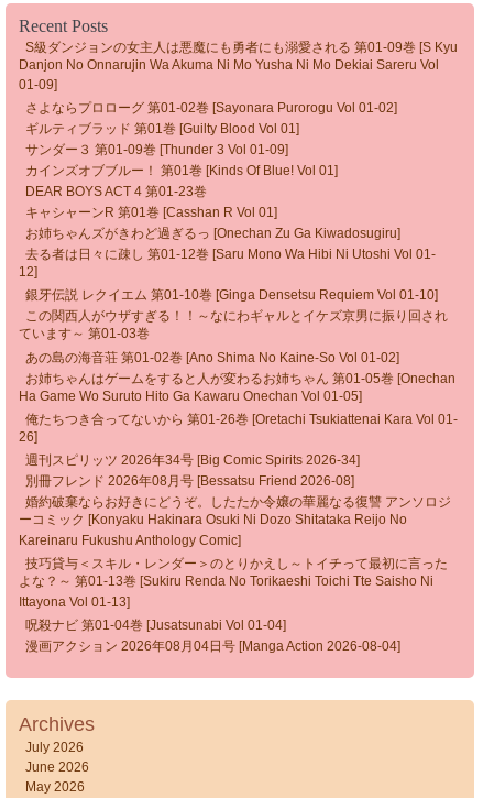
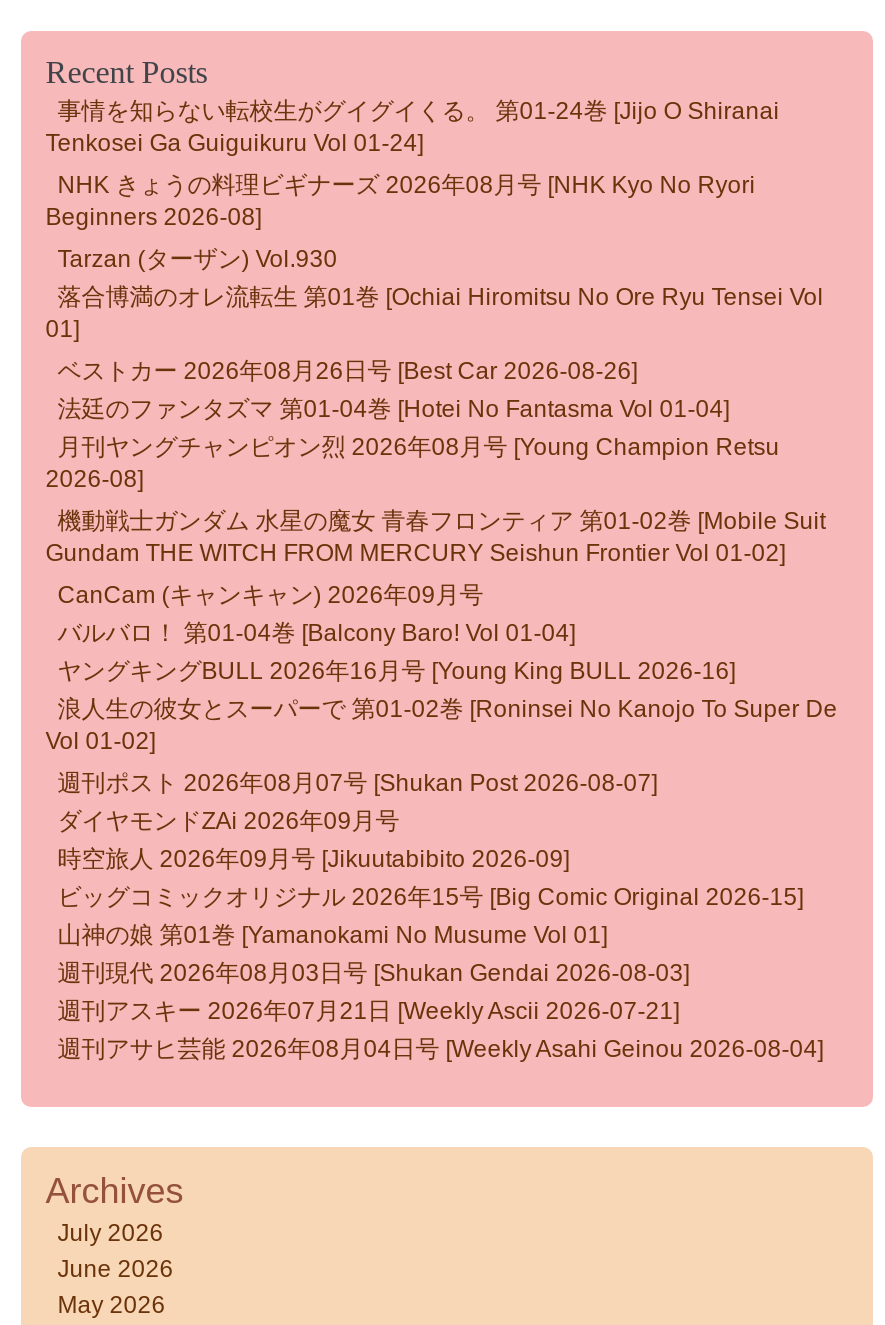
- S級ダンジョンの女主人は悪魔にも勇者にも溺愛される 第01-09巻 [S Kyu
- Danjon No Onnarujin Wa Akuma Ni Mo Yusha Ni Mo Dekiai Sareru Vol
- 01-09]
- さよならプロローグ 第01-02巻 [Sayonara Purorogu Vol 01-02]
- ギルティブラッド 第01巻 [Guilty Blood Vol 01]
- サンダー３ 第01-09巻 [Thunder 3 Vol 01-09]
- カインズオブブルー！ 第01巻 [Kinds Of Blue! Vol 01]
- DEAR BOYS ACT 4 第01-23巻
- キャシャーンR 第01巻 [Casshan R Vol 01]
- お姉ちゃんズがきわど過ぎるっ [Onechan Zu Ga Kiwadosugiru]
- 去る者は日々に疎し 第01-12巻 [Saru Mono Wa Hibi Ni Utoshi Vol 01-
- 12]
- 銀牙伝説 レクイエム 第01-10巻 [Ginga Densetsu Requiem Vol 01-10]
- この関西人がウザすぎる！！～なにわギャルとイケズ京男に振り回され
- ています～ 第01-03巻
- あの島の海音荘 第01-02巻 [Ano Shima No Kaine-So Vol 01-02]
- お姉ちゃんはゲームをすると人が変わるお姉ちゃん 第01-05巻 [Onechan
- Ha Game Wo Suruto Hito Ga Kawaru Onechan Vol 01-05]
- 俺たちつき合ってないから 第01-26巻 [Oretachi Tsukiattenai Kara Vol 01-
- 26]
- 週刊スピリッツ 2026年34号 [Big Comic Spirits 2026-34]
- 別冊フレンド 2026年08月号 [Bessatsu Friend 2026-08]
- 婚約破棄ならお好きにどうぞ。したたか令嬢の華麗なる復讐 アンソロジ
- ーコミック [Konyaku Hakinara Osuki Ni Dozo Shitataka Reijo No
- Kareinaru Fukushu Anthology Comic]
- 技巧貸与＜スキル・レンダー＞のとりかえし～トイチって最初に言った
- よな？～ 第01-13巻 [Sukiru Renda No Torikaeshi Toichi Tte Saisho Ni
- Ittayona Vol 01-13]
- 呪殺ナビ 第01-04巻 [Jusatsunabi Vol 01-04]
- 漫画アクション 2026年08月04日号 [Manga Action 2026-08-04]
+ 事情を知らない転校生がグイグイくる。 第01-24巻 [Jijo O Shiranai
+ Tenkosei Ga Guiguikuru Vol 01-24]
+ NHK きょうの料理ビギナーズ 2026年08月号 [NHK Kyo No Ryori
+ Beginners 2026-08]
+ Tarzan (ターザン) Vol.930
+ 落合博満のオレ流転生 第01巻 [Ochiai Hiromitsu No Ore Ryu Tensei Vol
+ 01]
+ ベストカー 2026年08月26日号 [Best Car 2026-08-26]
+ 法廷のファンタズマ 第01-04巻 [Hotei No Fantasma Vol 01-04]
+ 月刊ヤングチャンピオン烈 2026年08月号 [Young Champion Retsu
+ 2026-08]
+ 機動戦士ガンダム 水星の魔女 青春フロンティア 第01-02巻 [Mobile Suit
+ Gundam THE WITCH FROM MERCURY Seishun Frontier Vol 01-02]
+ CanCam (キャンキャン) 2026年09月号
+ バルバロ！ 第01-04巻 [Balcony Baro! Vol 01-04]
+ ヤングキングBULL 2026年16月号 [Young King BULL 2026-16]
+ 浪人生の彼女とスーパーで 第01-02巻 [Roninsei No Kanojo To Super De
+ Vol 01-02]
+ 週刊ポスト 2026年08月07号 [Shukan Post 2026-08-07]
+ ダイヤモンドZAi 2026年09月号
+ 時空旅人 2026年09月号 [Jikuutabibito 2026-09]
+ ビッグコミックオリジナル 2026年15号 [Big Comic Original 2026-15]
+ 山神の娘 第01巻 [Yamanokami No Musume Vol 01]
+ 週刊現代 2026年08月03日号 [Shukan Gendai 2026-08-03]
+ 週刊アスキー 2026年07月21日 [Weekly Ascii 2026-07-21]
+ 週刊アサヒ芸能 2026年08月04日号 [Weekly Asahi Geinou 2026-08-04]
